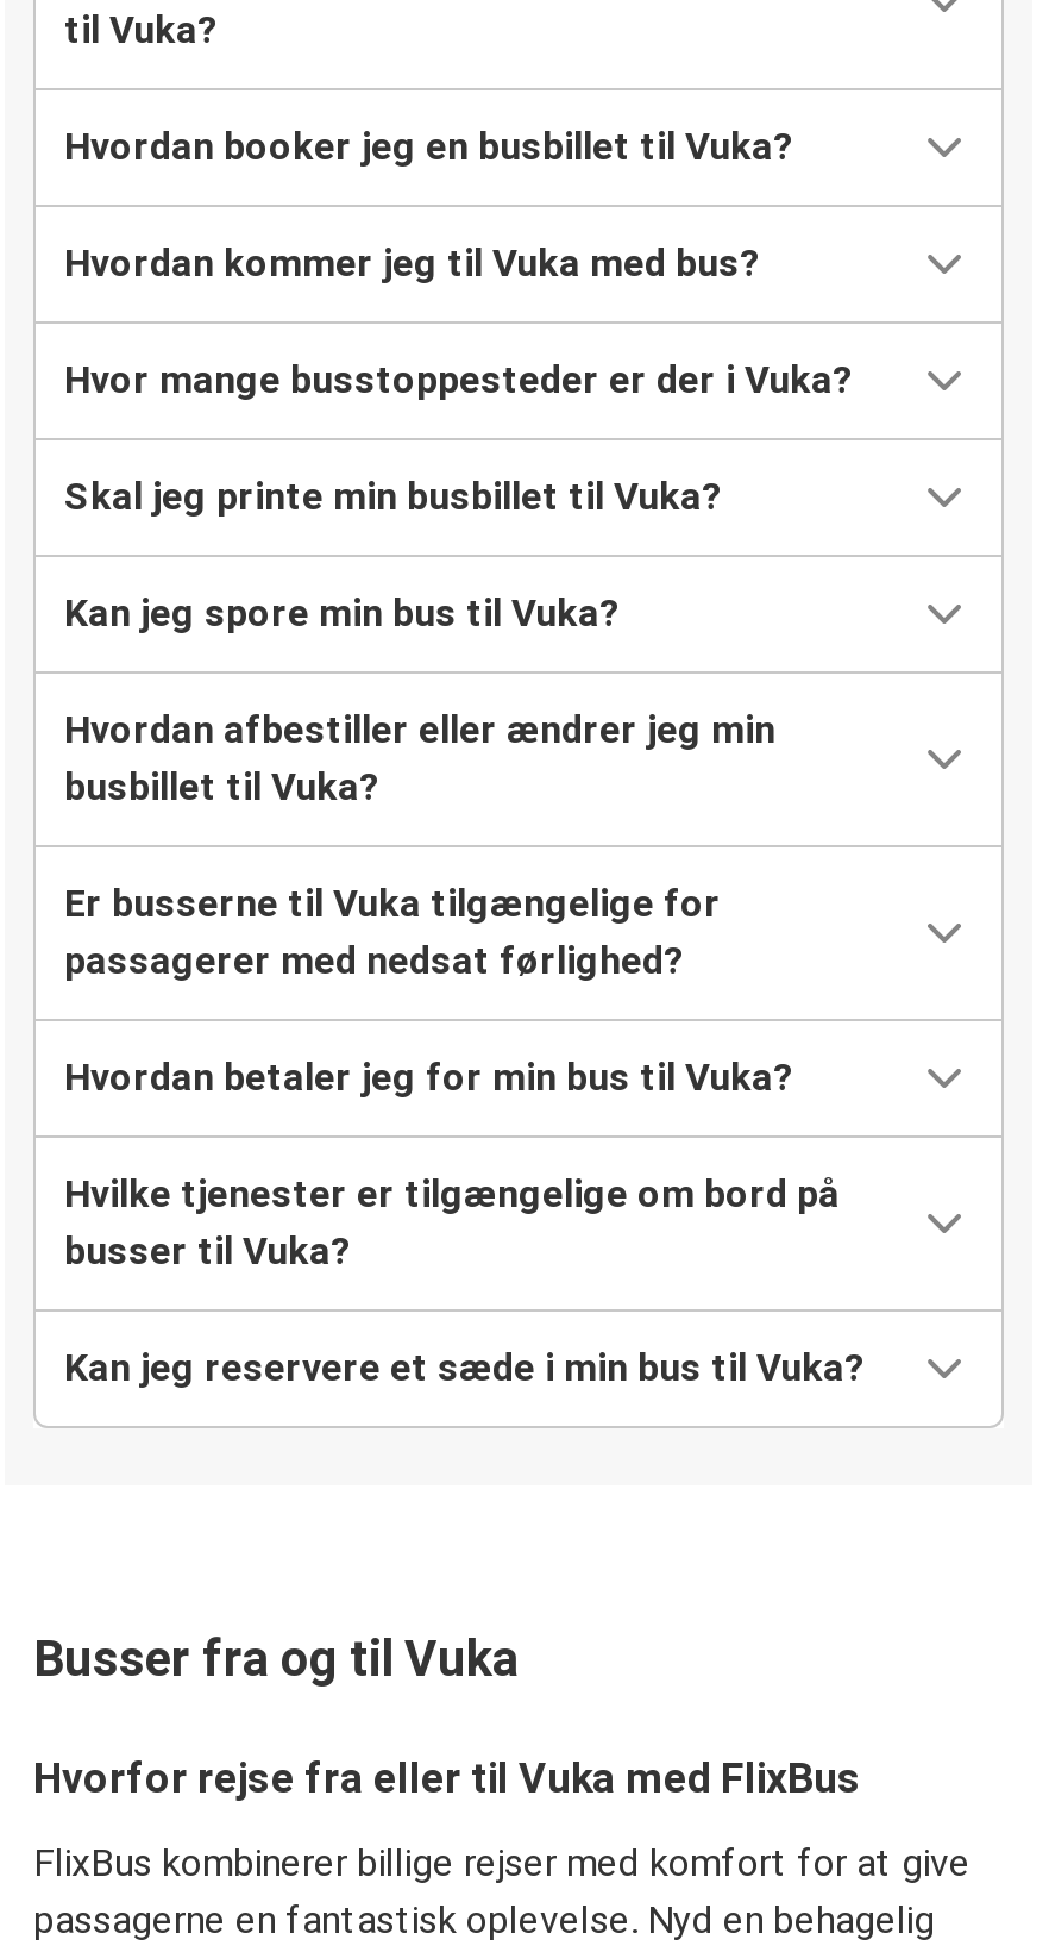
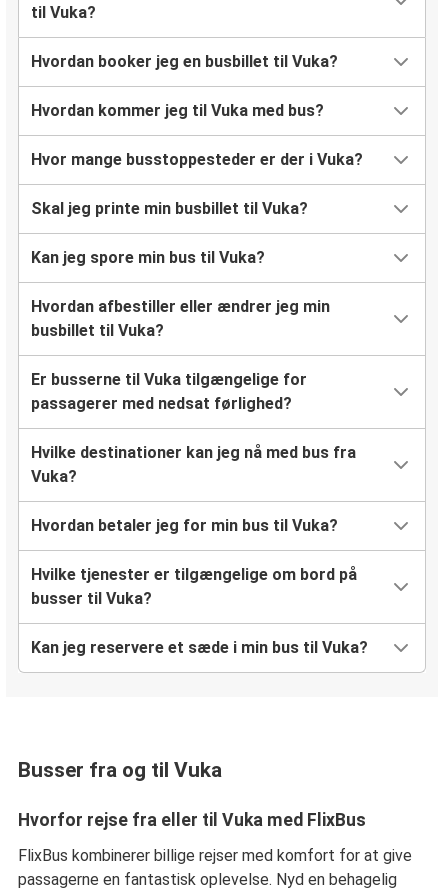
+ Hvilke destinationer kan jeg nå med bus fra
+ Vuka?
